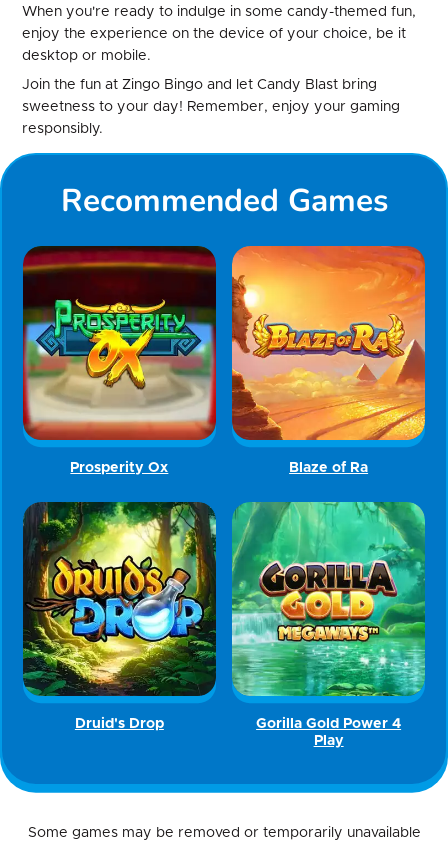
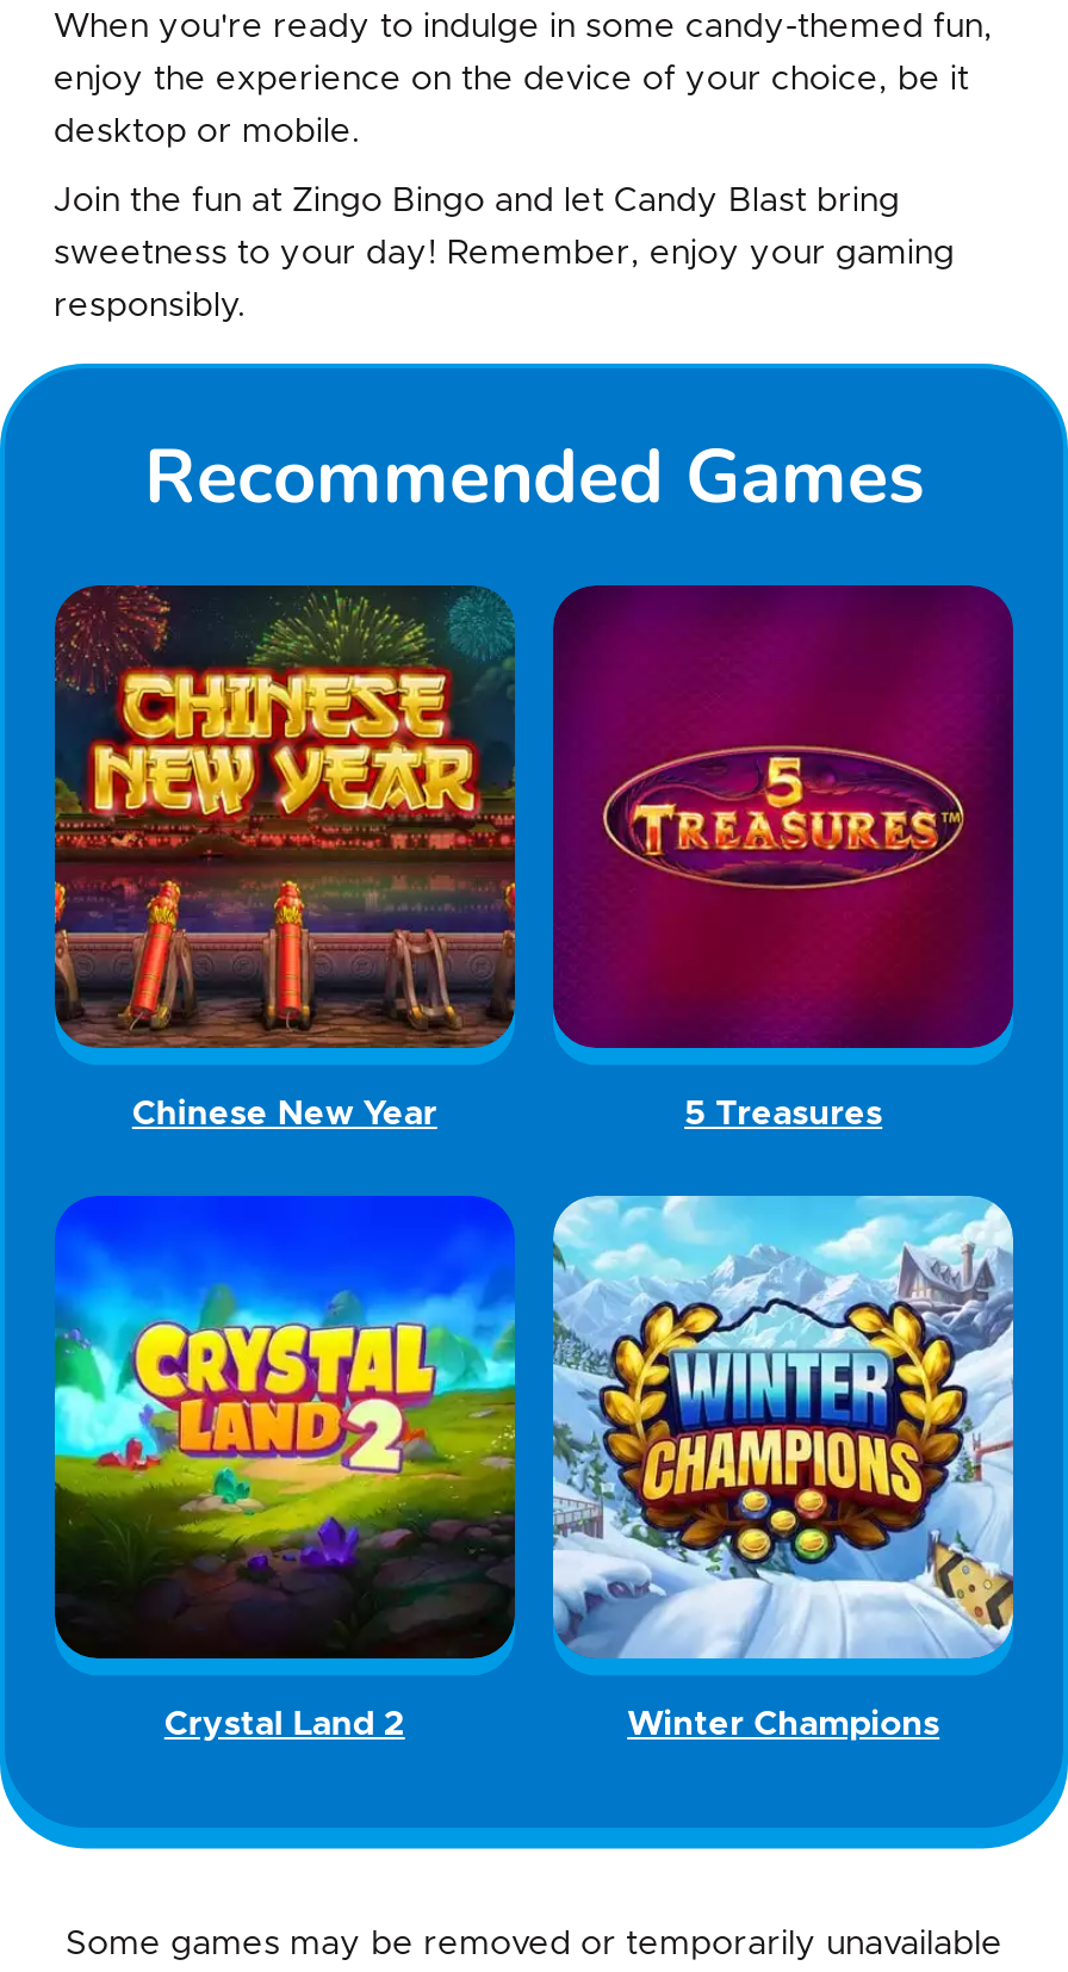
- [image]
- Prosperity Ox
- Blaze of Ra
+ [image]
+ Chinese New Year
+ 5 Treasures

- [image]
+ [image]

- [image]
- Druid's Drop
- Gorilla Gold Power 4
- Play
+ [image]
+ Crystal Land 2
+ Winter Champions

- [image]
+ [image]
